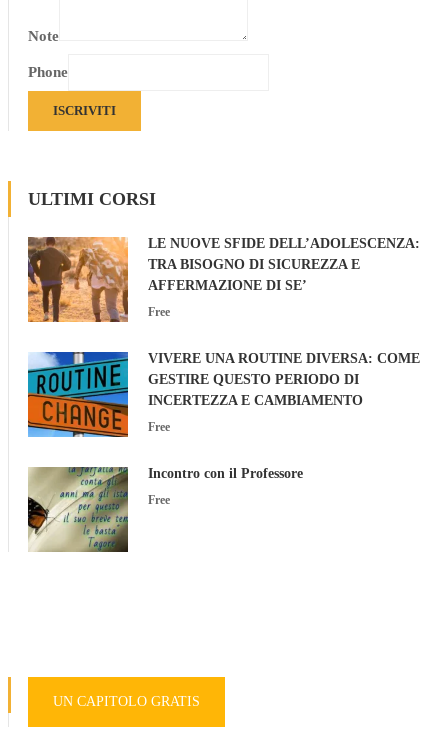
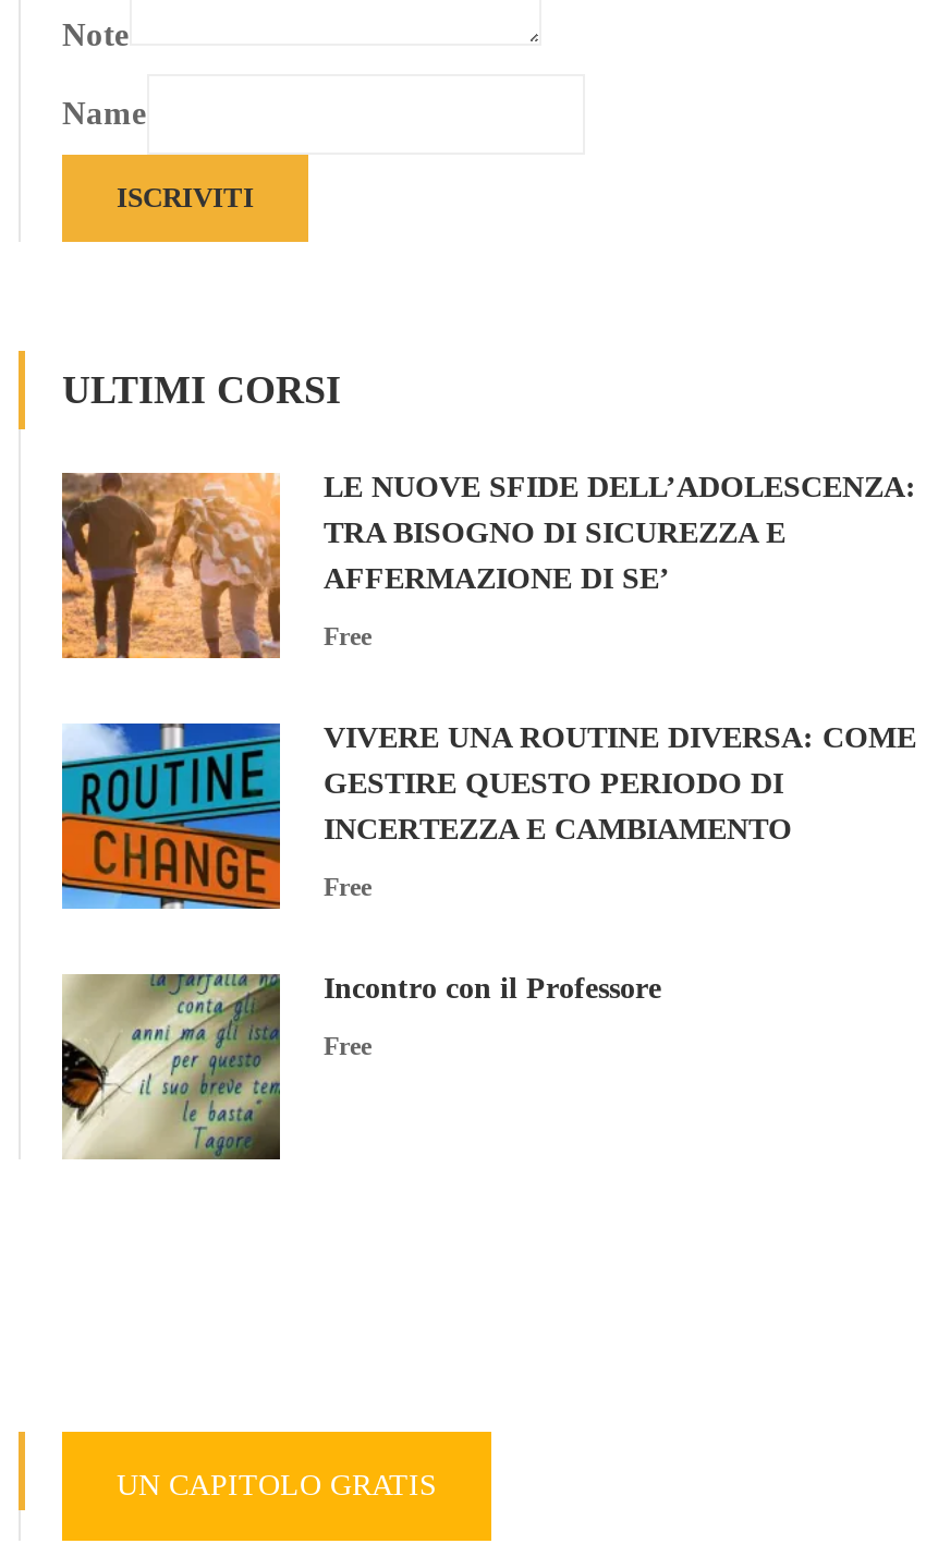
- Phone
+ Name
